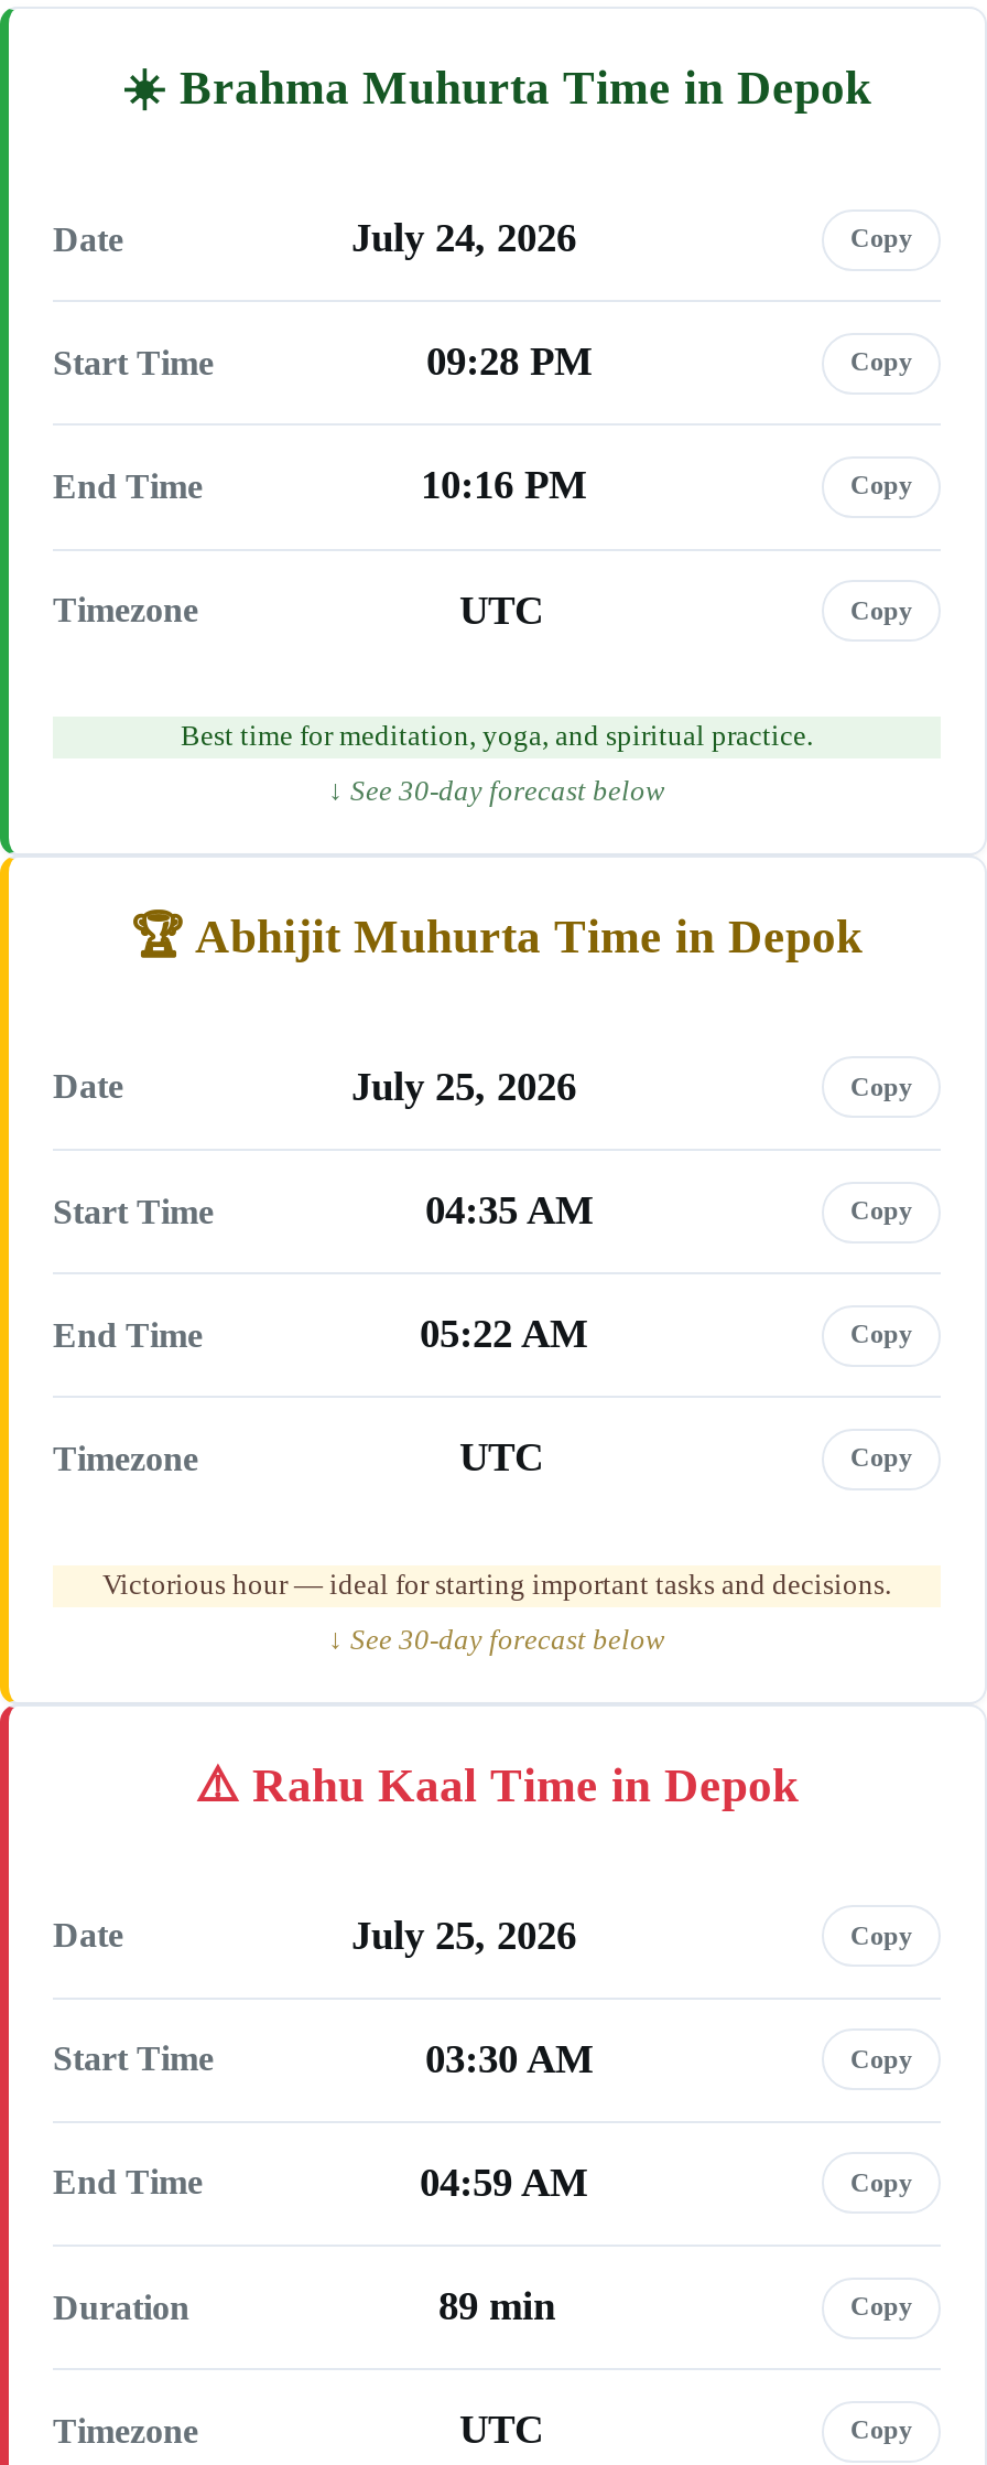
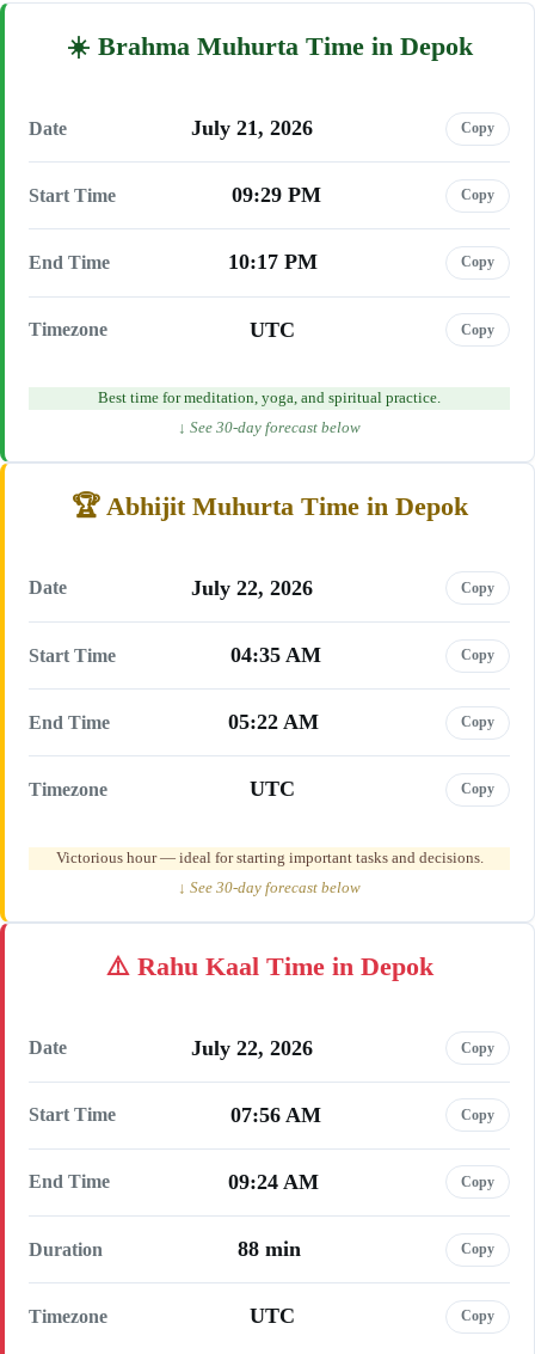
- July 24, 2026
+ July 21, 2026

- 09:28 PM
+ 09:29 PM

- 10:16 PM
+ 10:17 PM

- July 25, 2026
+ July 22, 2026

- July 25, 2026
+ July 22, 2026

- 03:30 AM
+ 07:56 AM

- 04:59 AM
+ 09:24 AM

- 89 min
+ 88 min
